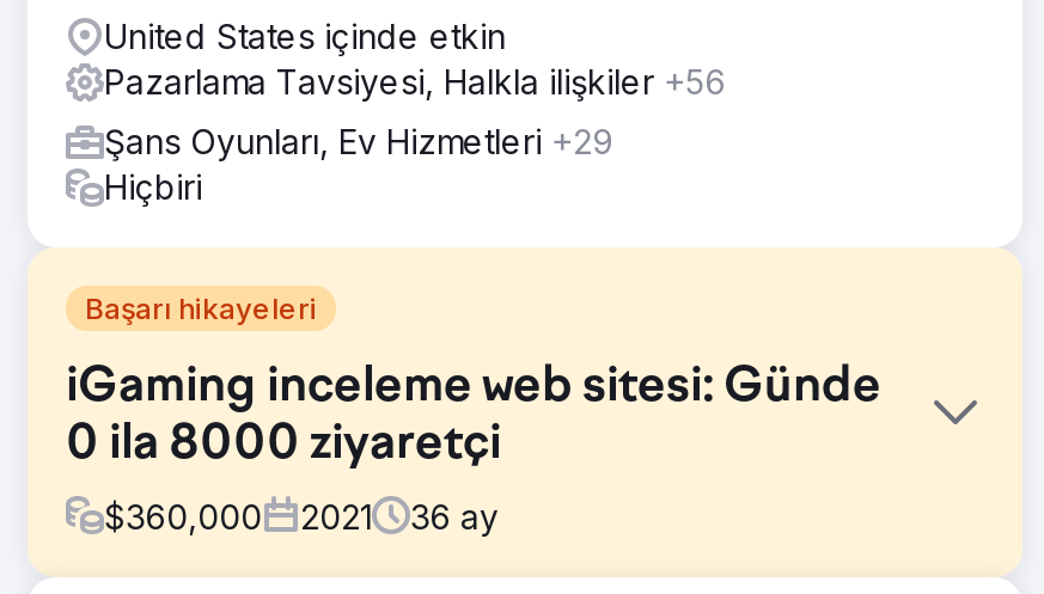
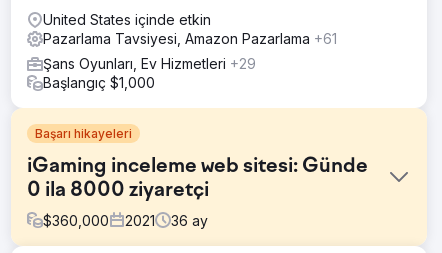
- Pazarlama Tavsiyesi, Halkla ilişkiler +56
+ Pazarlama Tavsiyesi, Amazon Pazarlama +61

- Hiçbiri
+ Başlangıç $1,000
